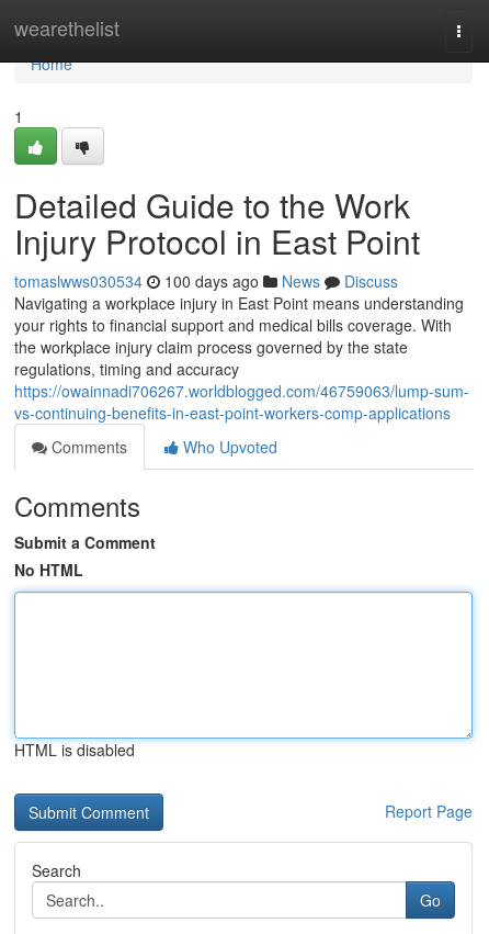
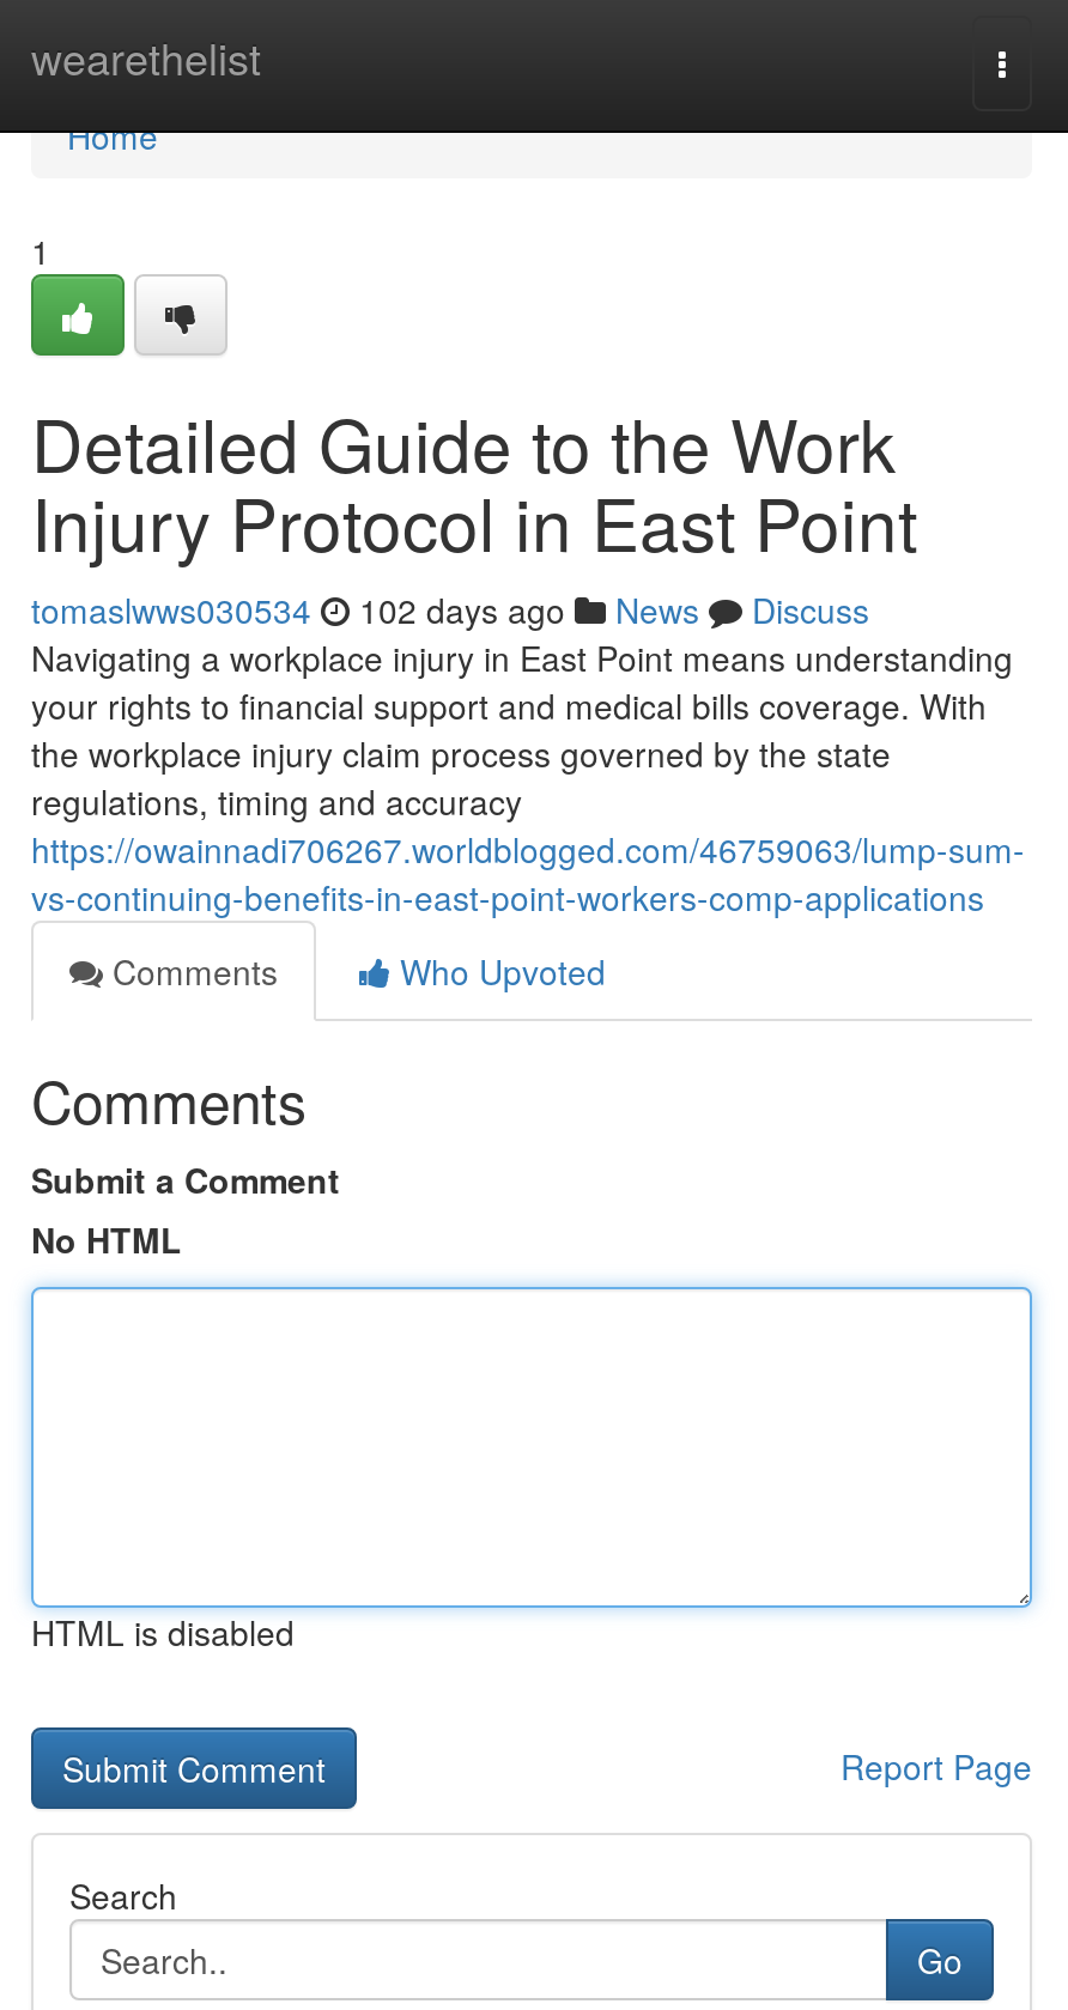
- tomaslwws030534 100 days ago News Discuss
+ tomaslwws030534 102 days ago News Discuss
